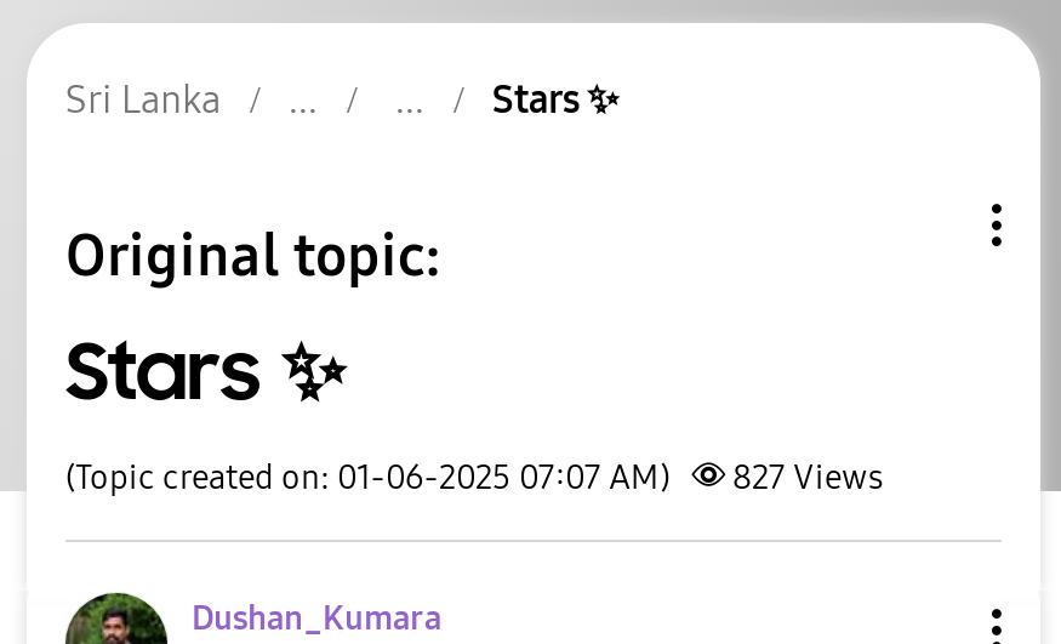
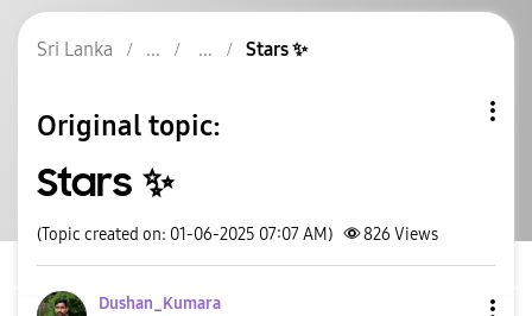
- (Topic created on: 01-06-2025 07:07 AM) 827 Views
+ (Topic created on: 01-06-2025 07:07 AM) 826 Views
